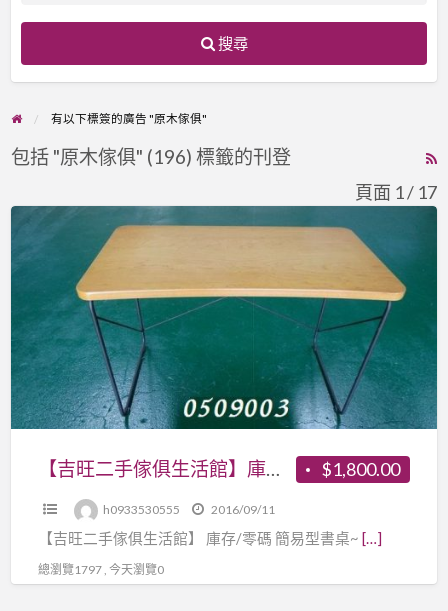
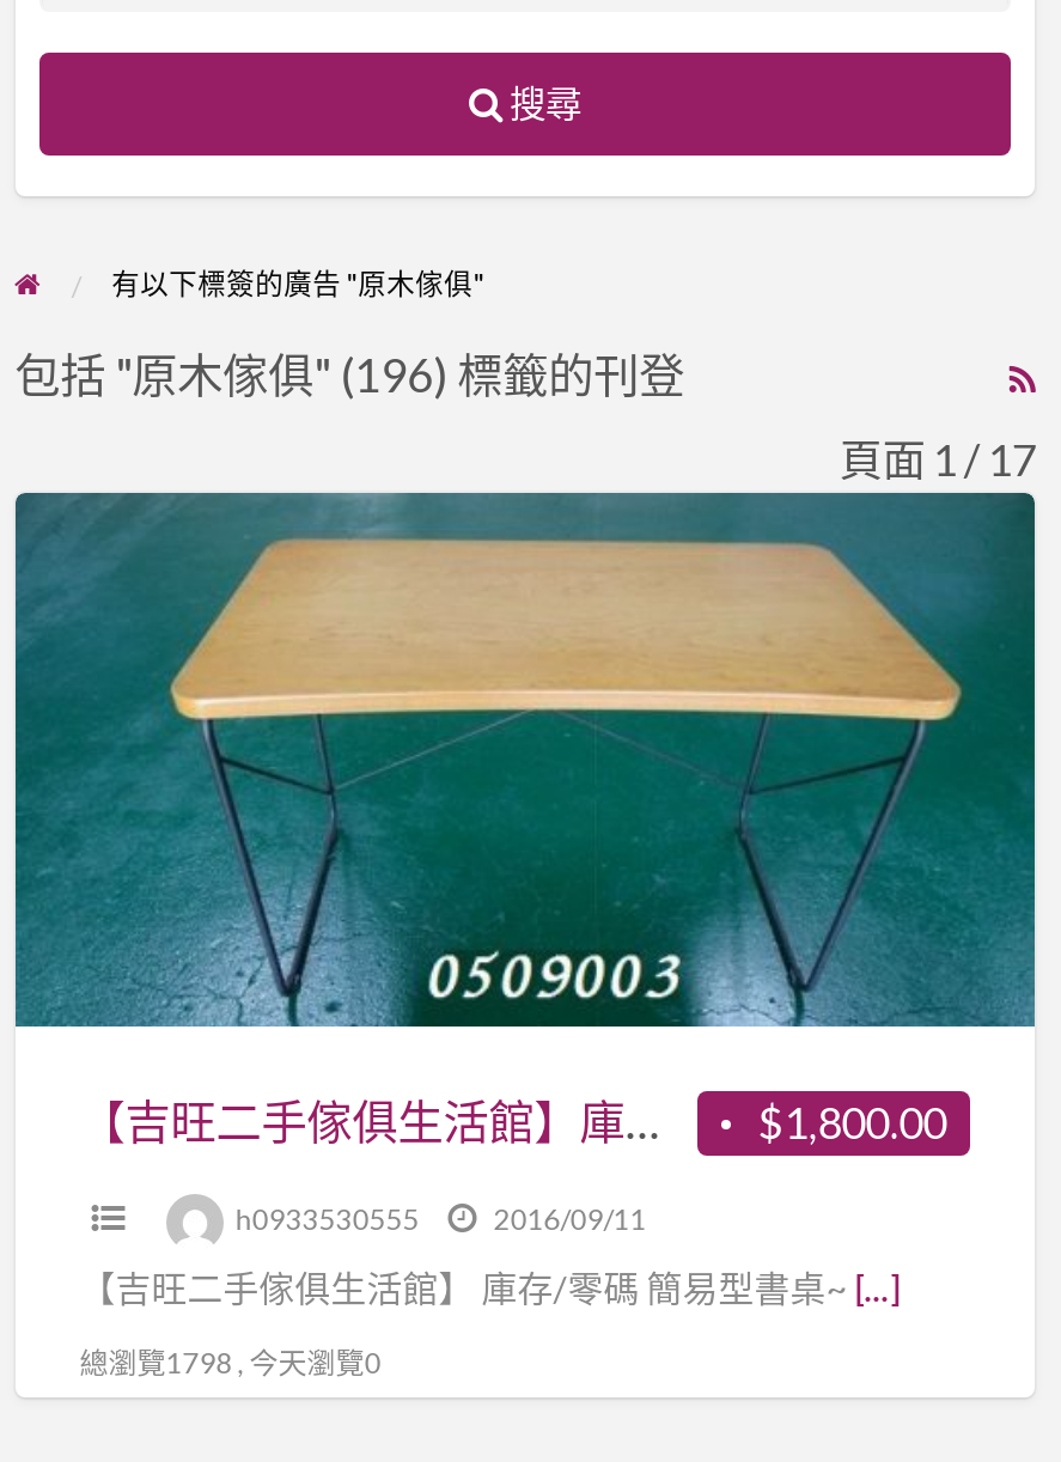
- 總瀏覽1797 , 今天瀏覽0
+ 總瀏覽1798 , 今天瀏覽0
